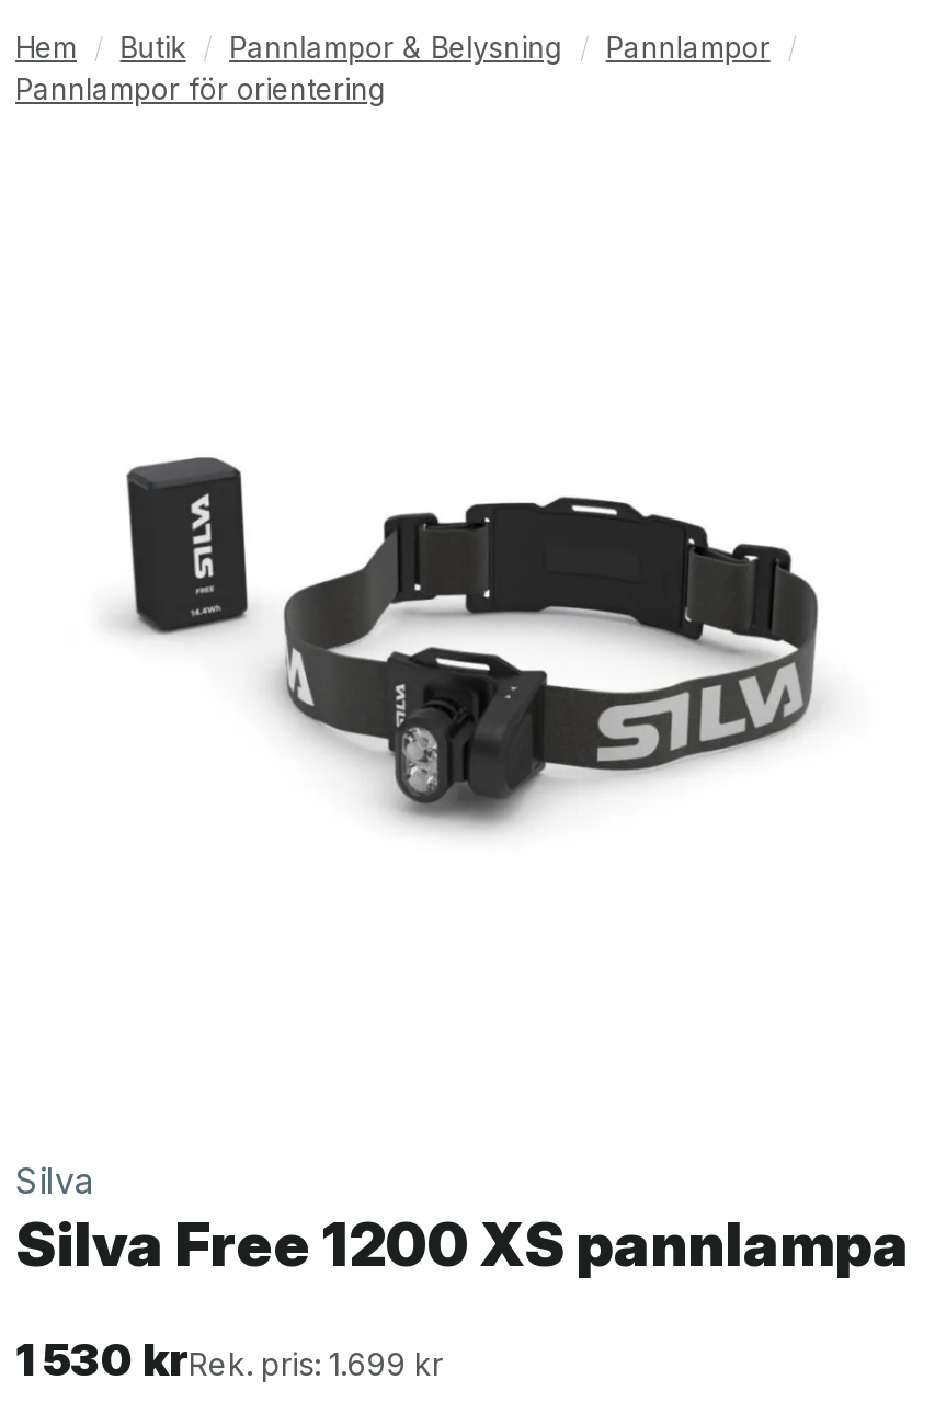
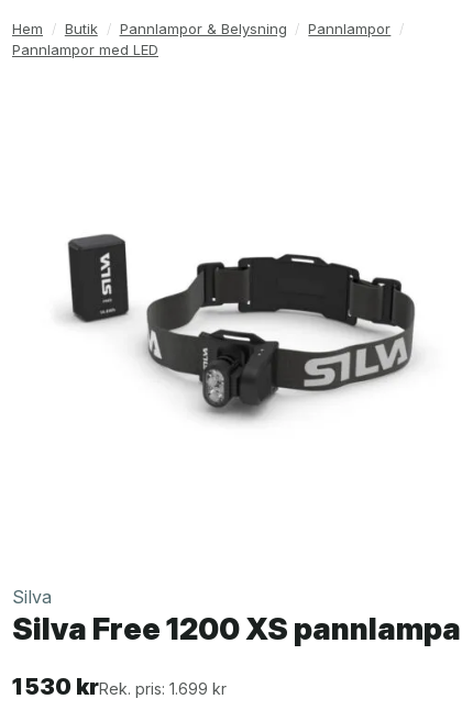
- Pannlampor för orientering
+ Pannlampor med LED
